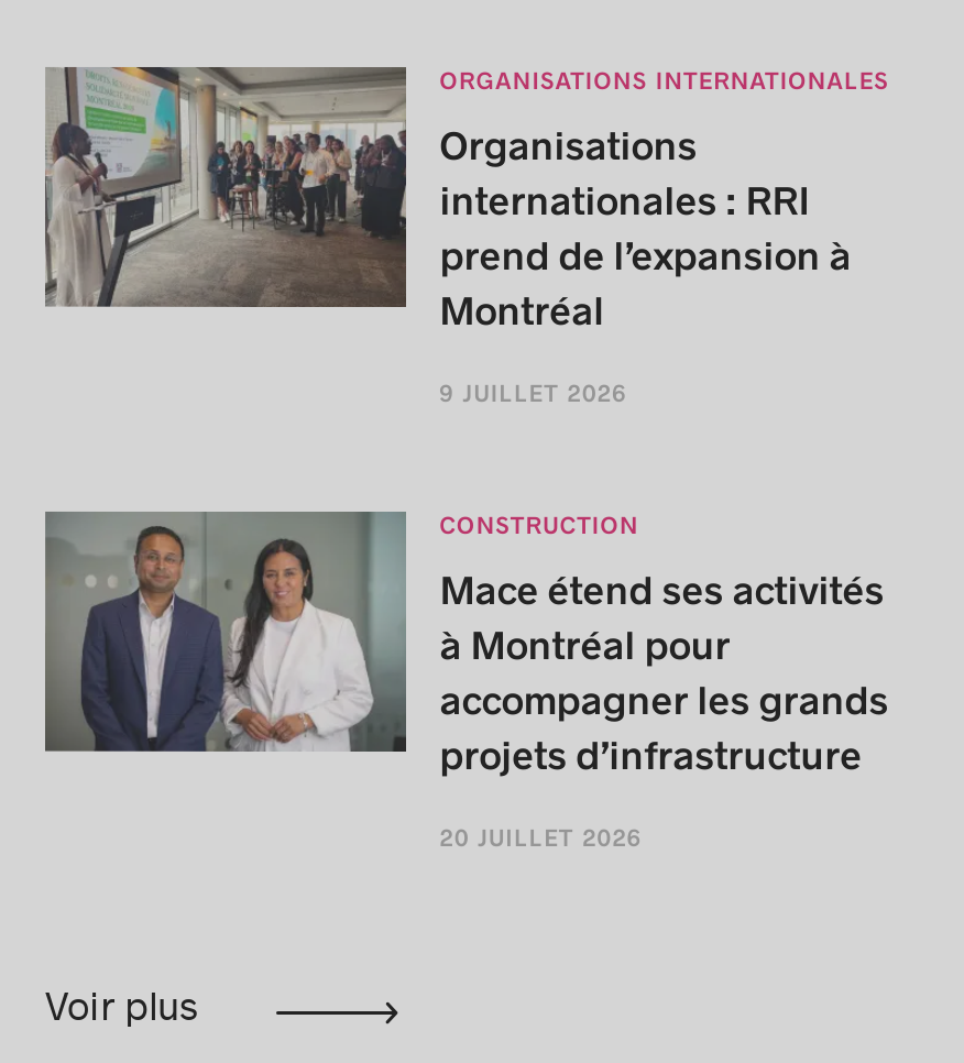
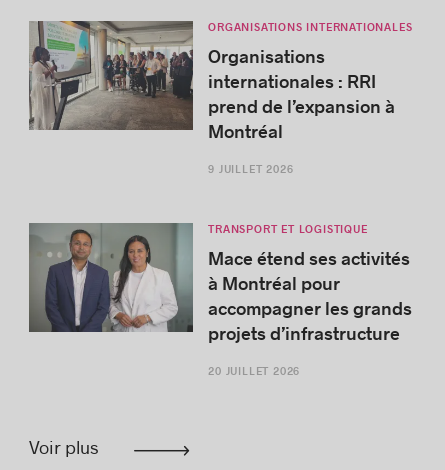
- CONSTRUCTION
+ TRANSPORT ET LOGISTIQUE
